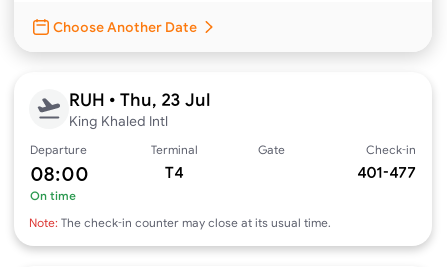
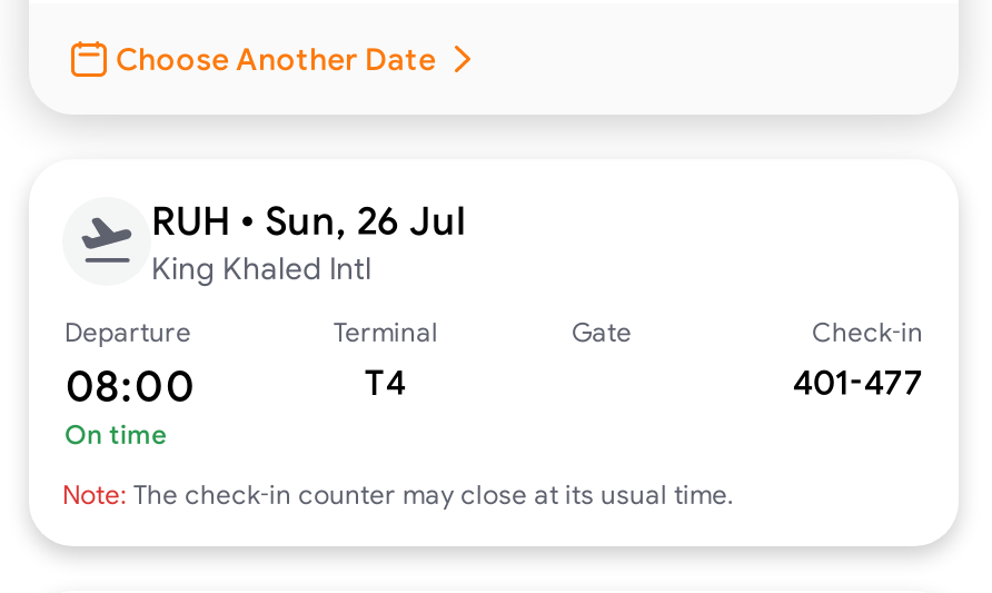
- RUH • Thu, 23 Jul
+ RUH • Sun, 26 Jul
